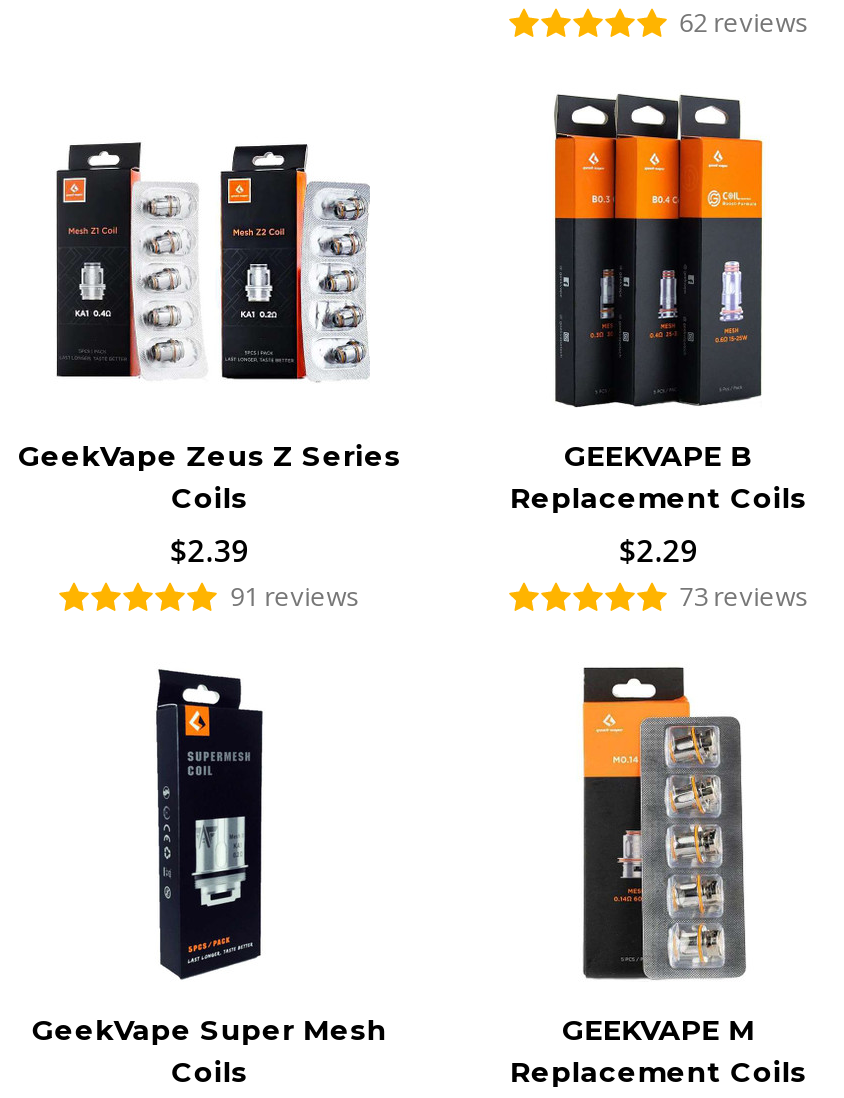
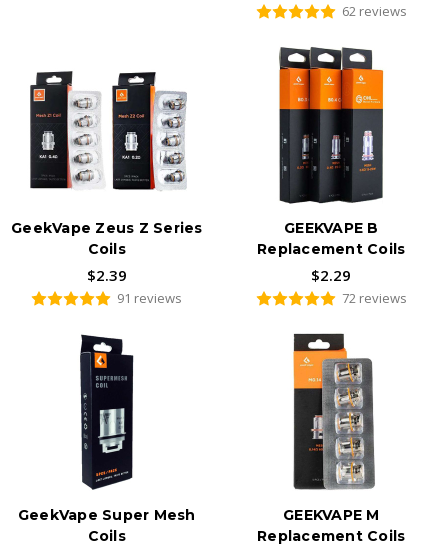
- 73 reviews
+ 72 reviews
